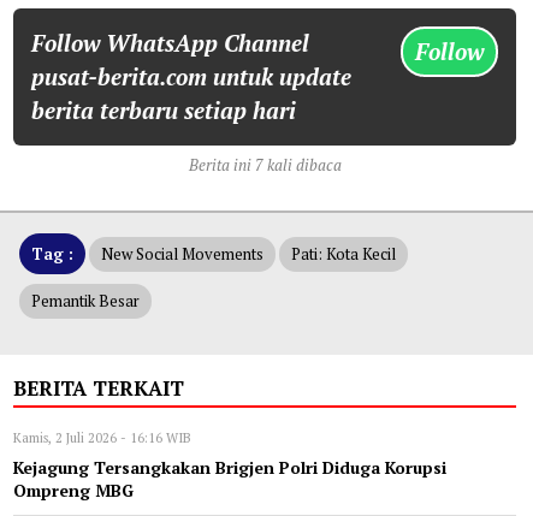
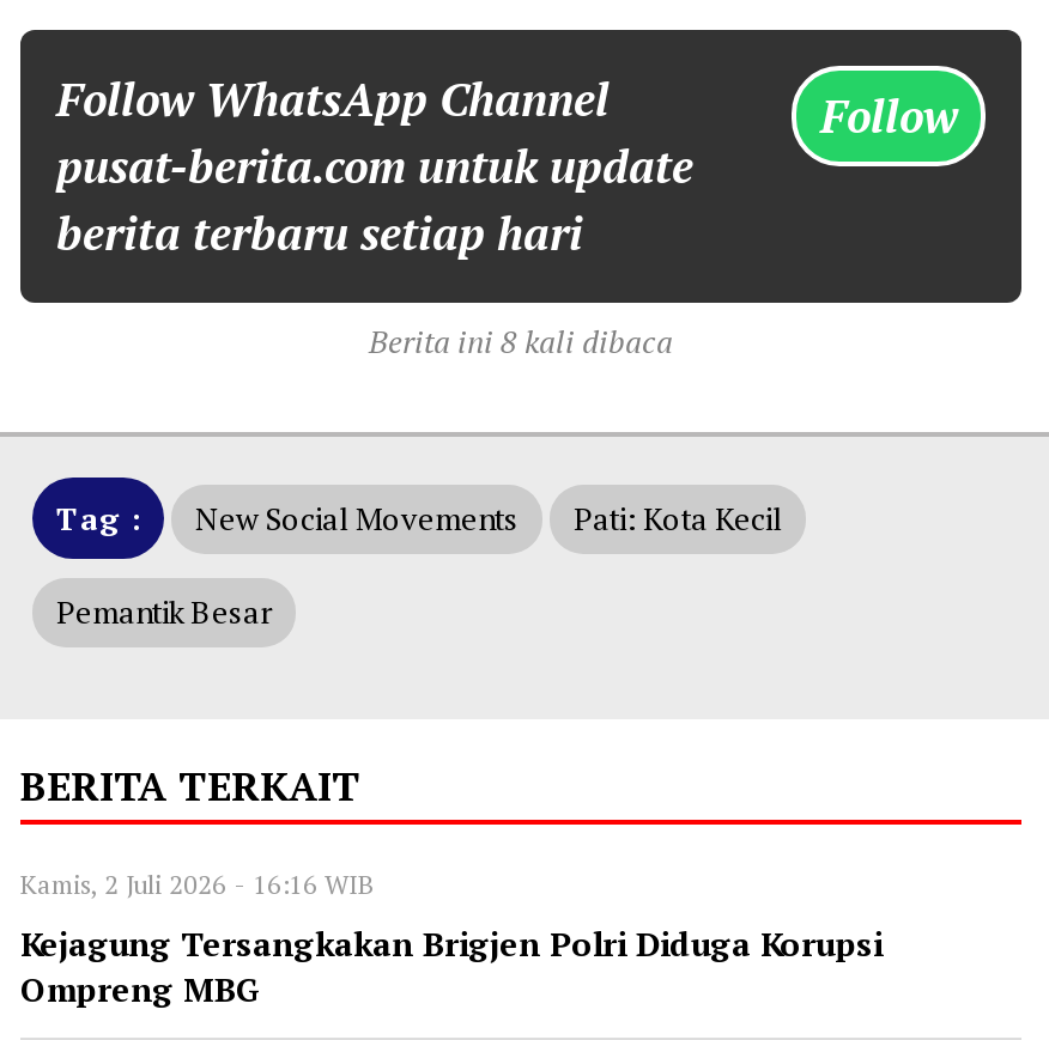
- Berita ini 7 kali dibaca
+ Berita ini 8 kali dibaca
